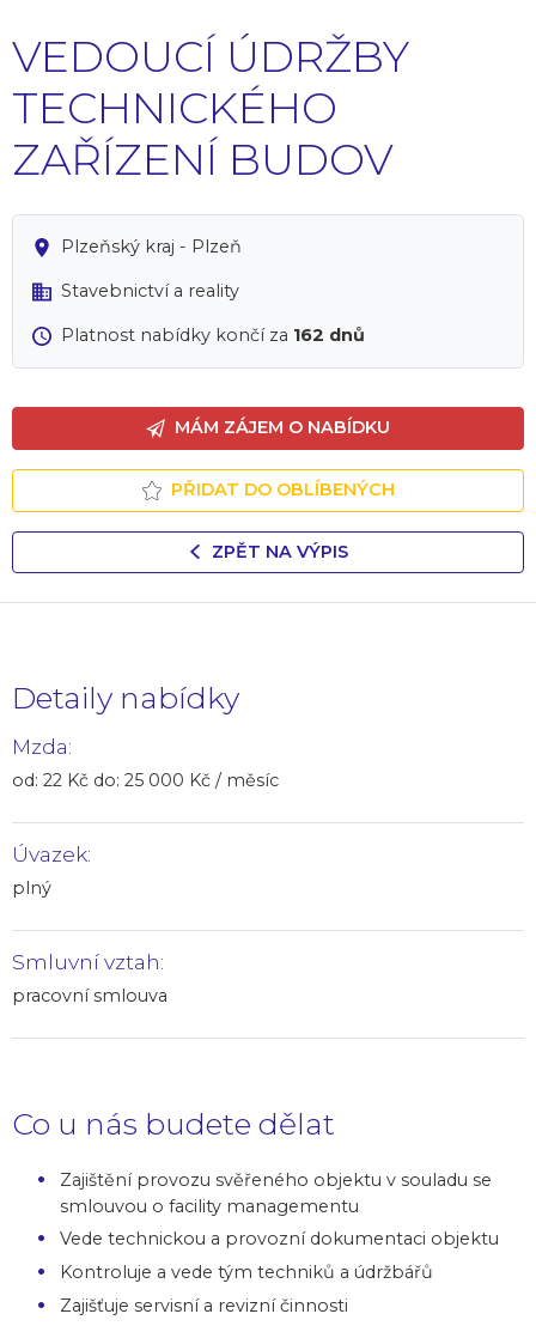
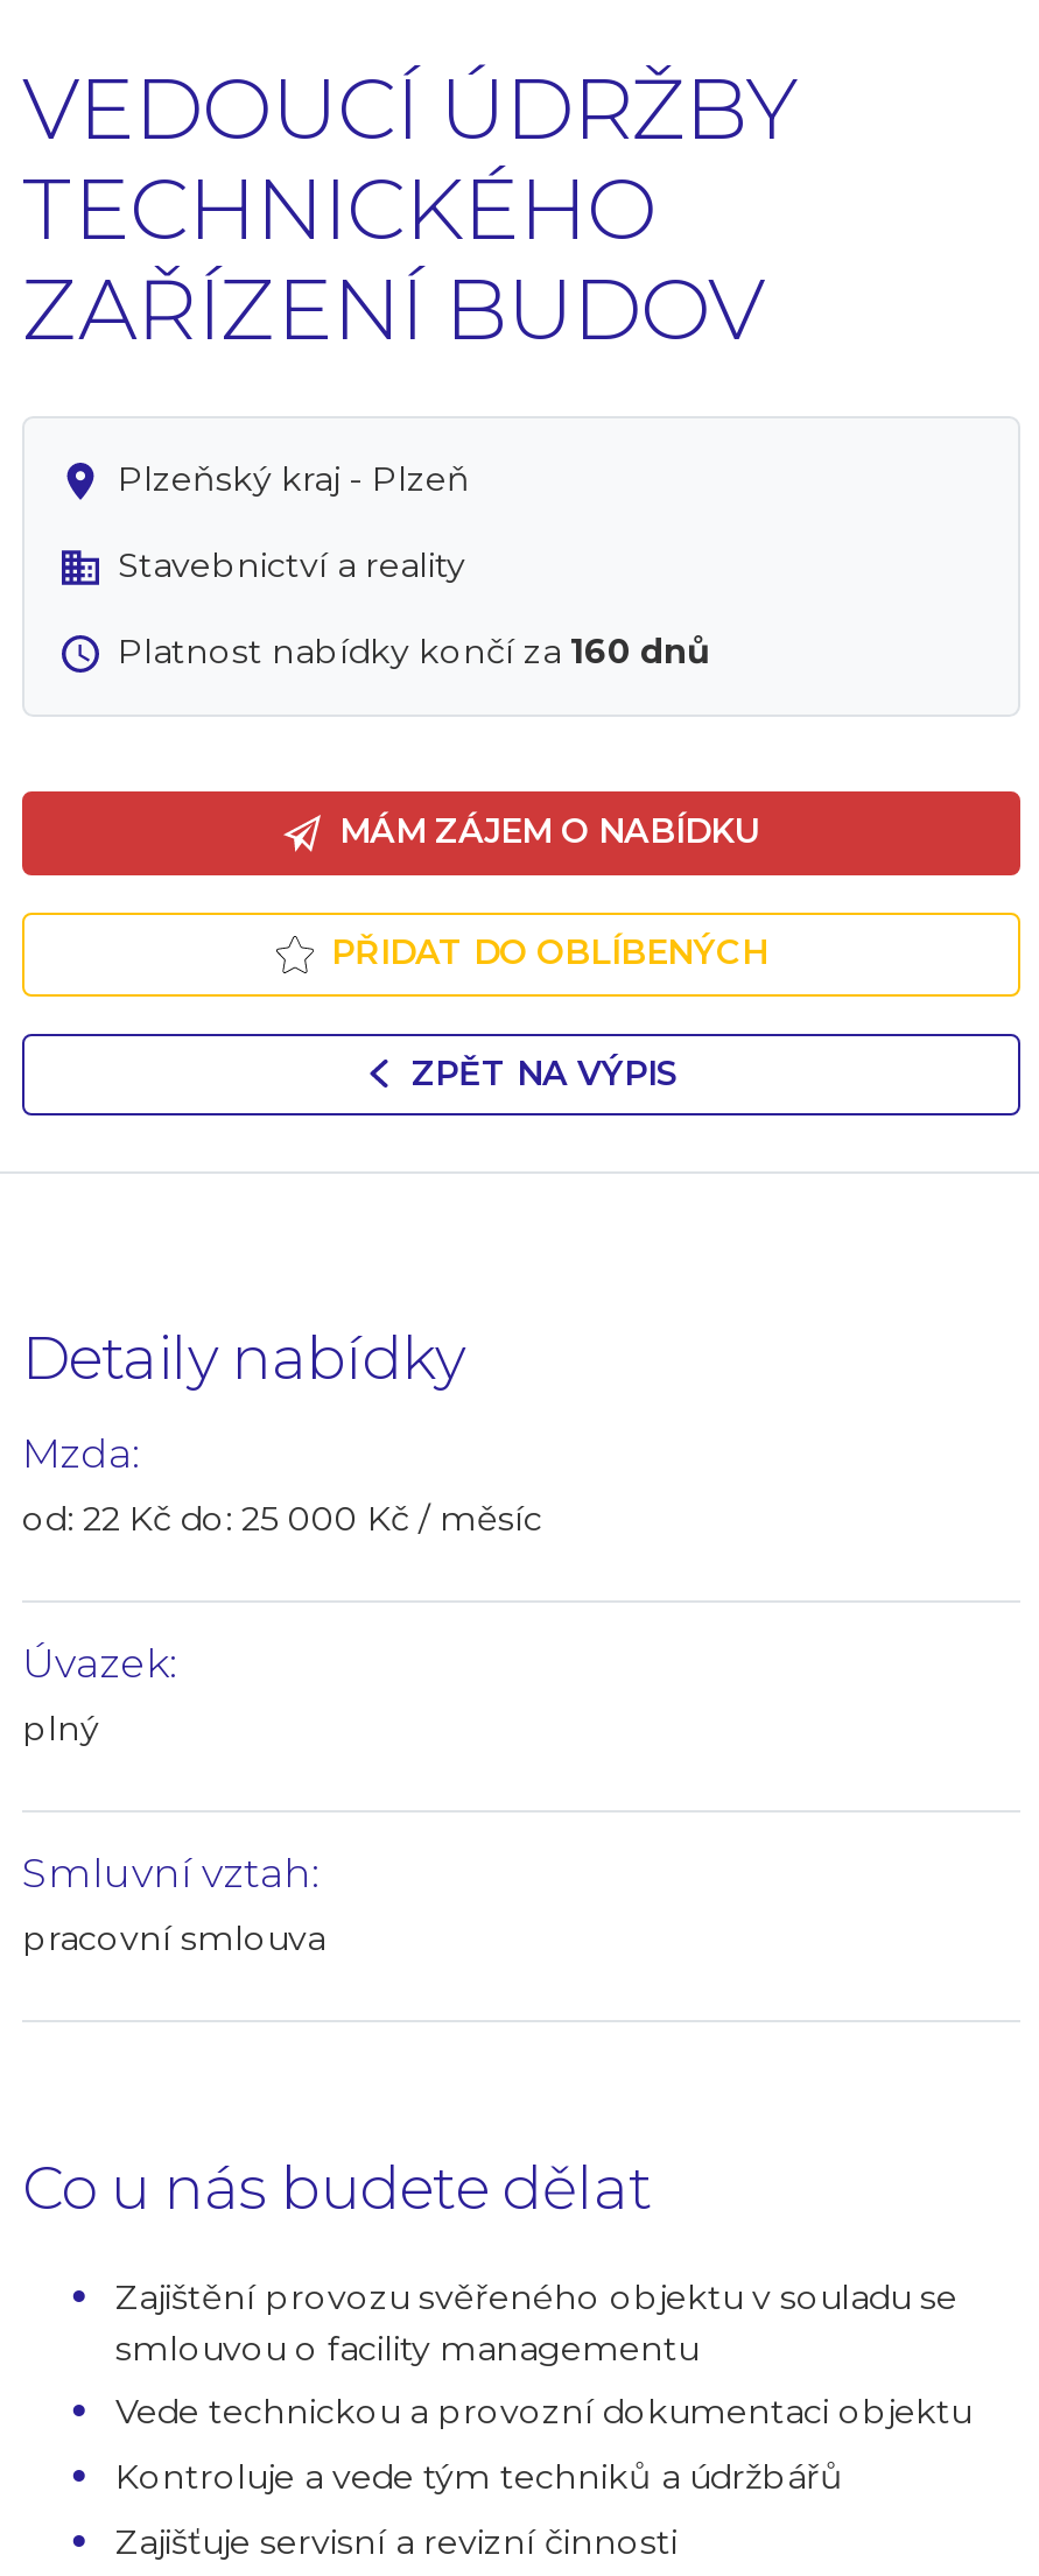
- Platnost nabídky končí za 162 dnů
+ Platnost nabídky končí za 160 dnů
